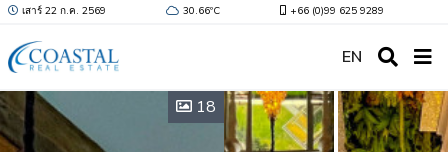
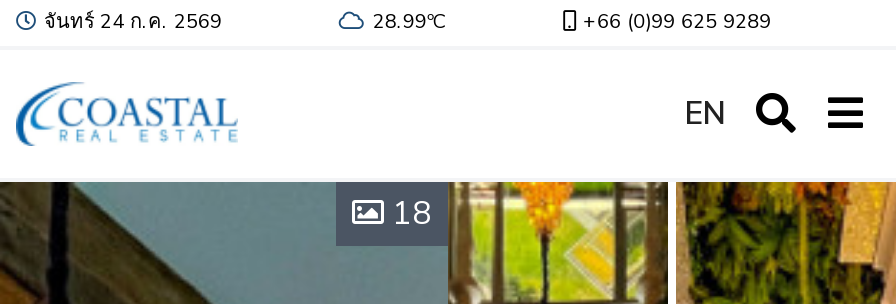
- เสาร์ 22 ก.ค. 2569
- 30.66ºC
+ จันทร์ 24 ก.ค. 2569
+ 28.99ºC
